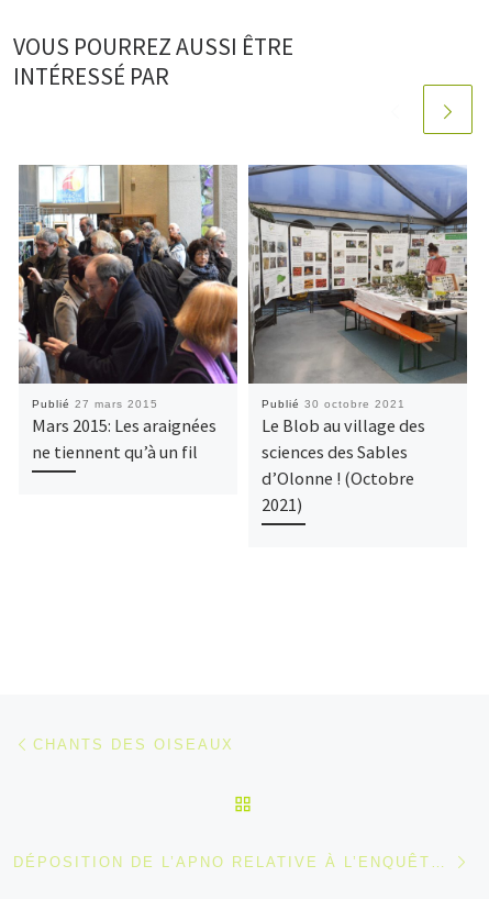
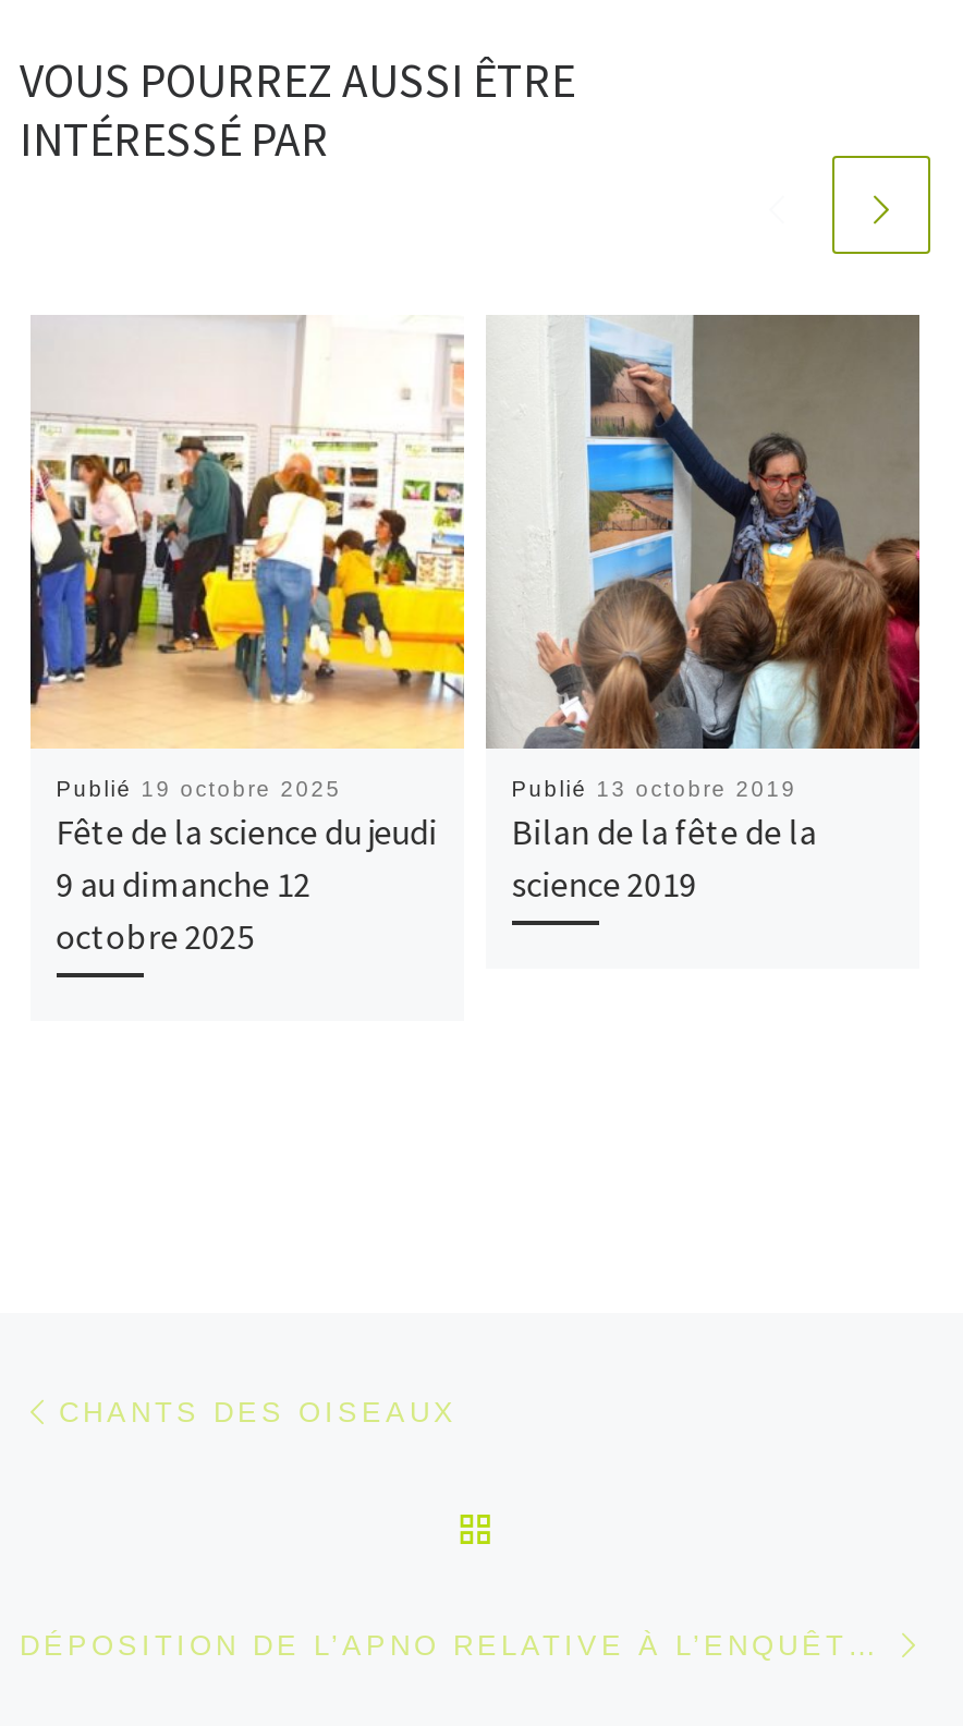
- [image]
- Publié 27 mars 2015
- Mars 2015: Les araignées
- ne tiennent qu’à un fil
+ [image]
+ Publié 19 octobre 2025
+ Fête de la science du jeudi
+ 9 au dimanche 12
+ octobre 2025

- [image]
- Publié 30 octobre 2021
- Le Blob au village des
- sciences des Sables
- d’Olonne ! (Octobre
- 2021)
+ [image]
+ Publié 13 octobre 2019
+ Bilan de la fête de la
+ science 2019
